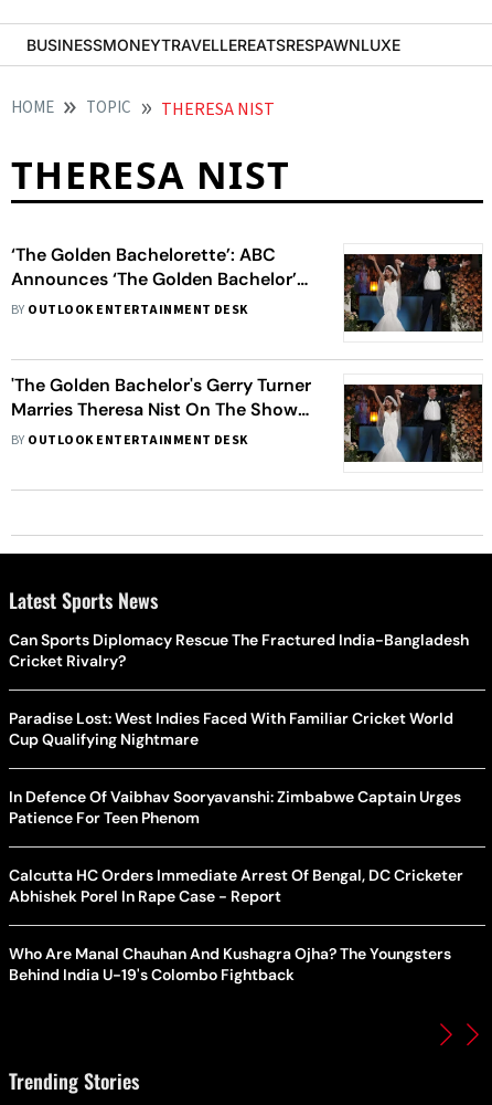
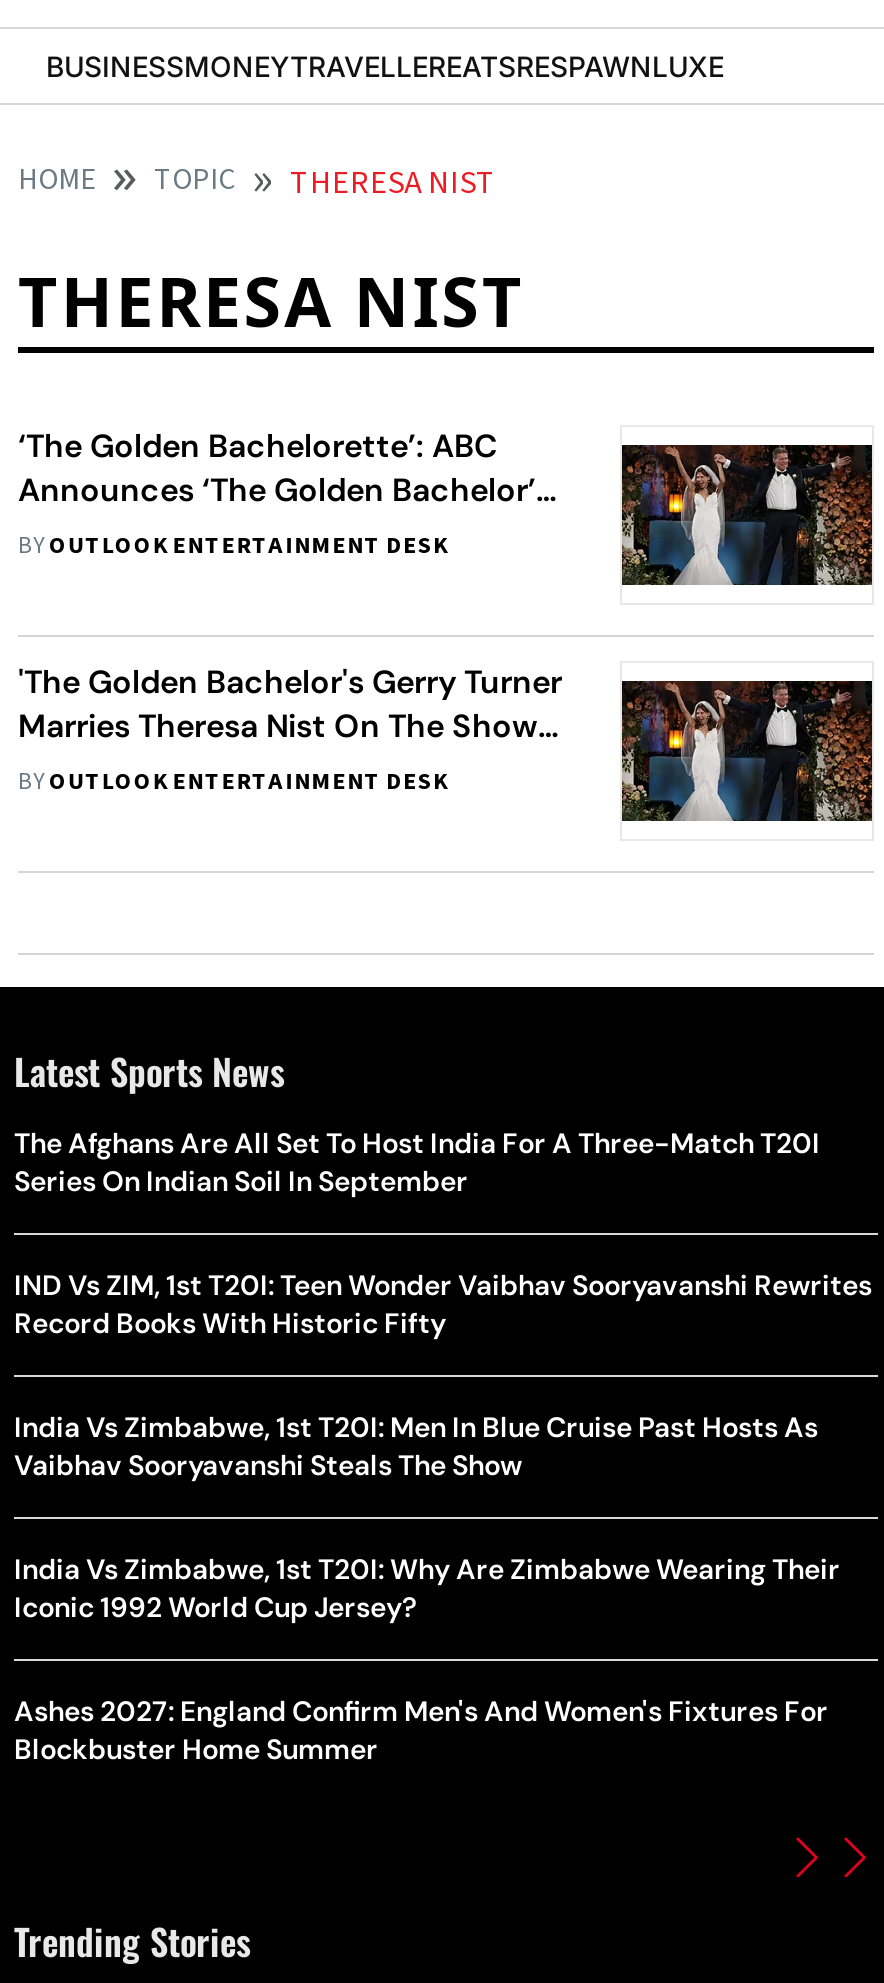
- Can Sports Diplomacy Rescue The Fractured India-Bangladesh
- Cricket Rivalry?
+ The Afghans Are All Set To Host India For A Three-Match T20I
+ Series On Indian Soil In September

- Paradise Lost: West Indies Faced With Familiar Cricket World
- Cup Qualifying Nightmare
+ IND Vs ZIM, 1st T20I: Teen Wonder Vaibhav Sooryavanshi Rewrites
+ Record Books With Historic Fifty

- In Defence Of Vaibhav Sooryavanshi: Zimbabwe Captain Urges
- Patience For Teen Phenom
+ India Vs Zimbabwe, 1st T20I: Men In Blue Cruise Past Hosts As
+ Vaibhav Sooryavanshi Steals The Show

- Calcutta HC Orders Immediate Arrest Of Bengal, DC Cricketer
- Abhishek Porel In Rape Case - Report
+ India Vs Zimbabwe, 1st T20I: Why Are Zimbabwe Wearing Their
+ Iconic 1992 World Cup Jersey?

- Who Are Manal Chauhan And Kushagra Ojha? The Youngsters
- Behind India U-19's Colombo Fightback
+ Ashes 2027: England Confirm Men's And Women's Fixtures For
+ Blockbuster Home Summer
